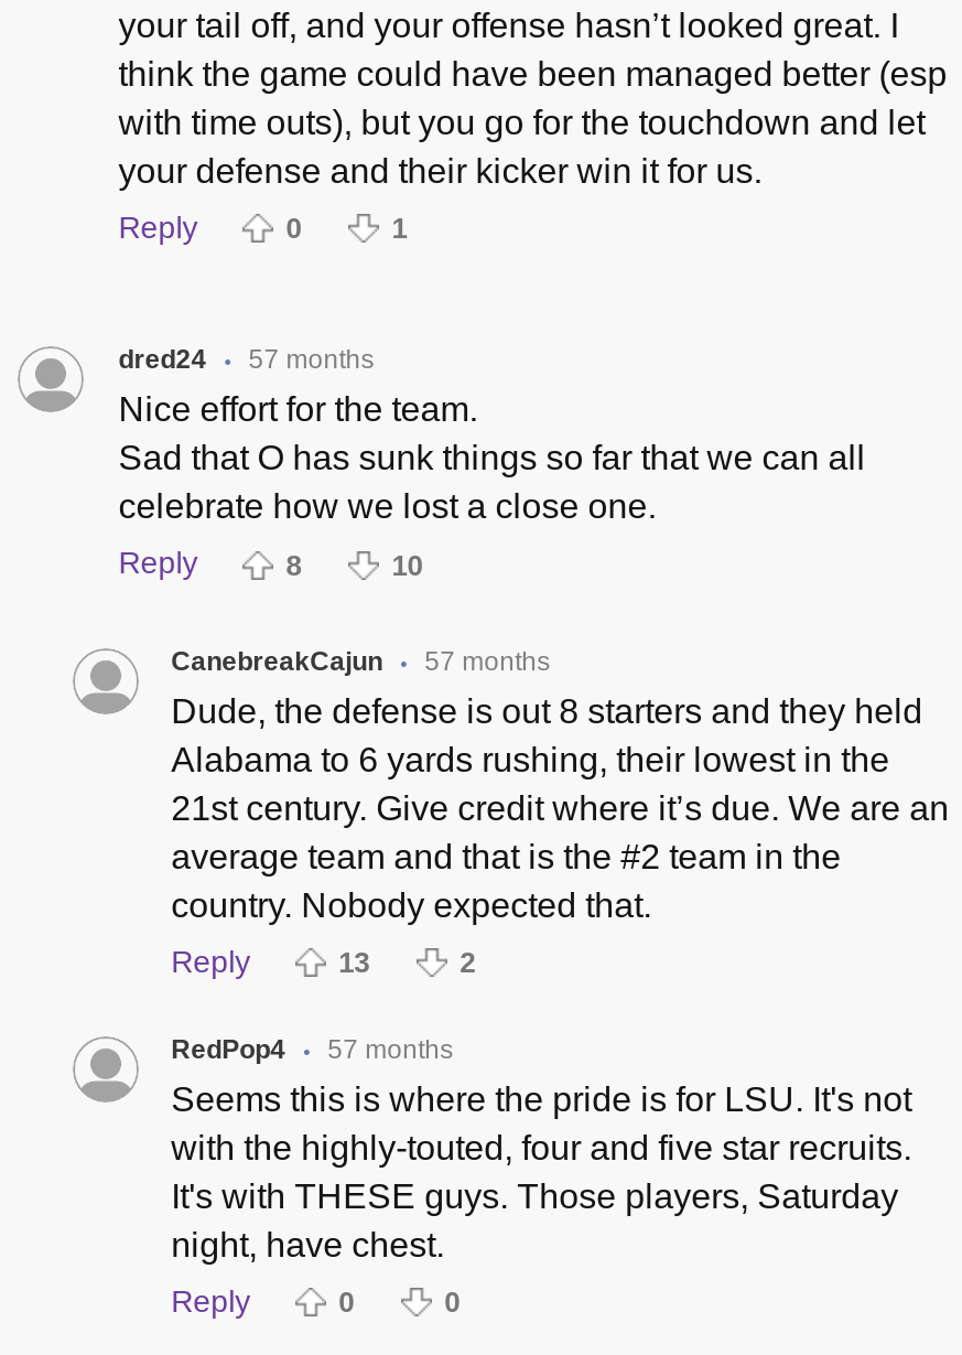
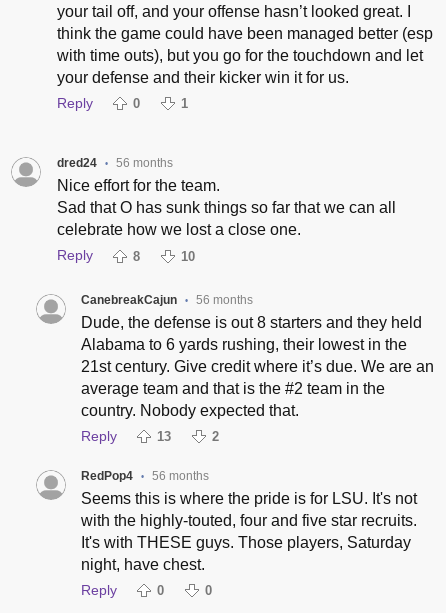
- 57 months
+ 56 months

- 57 months
+ 56 months

- 57 months
+ 56 months
